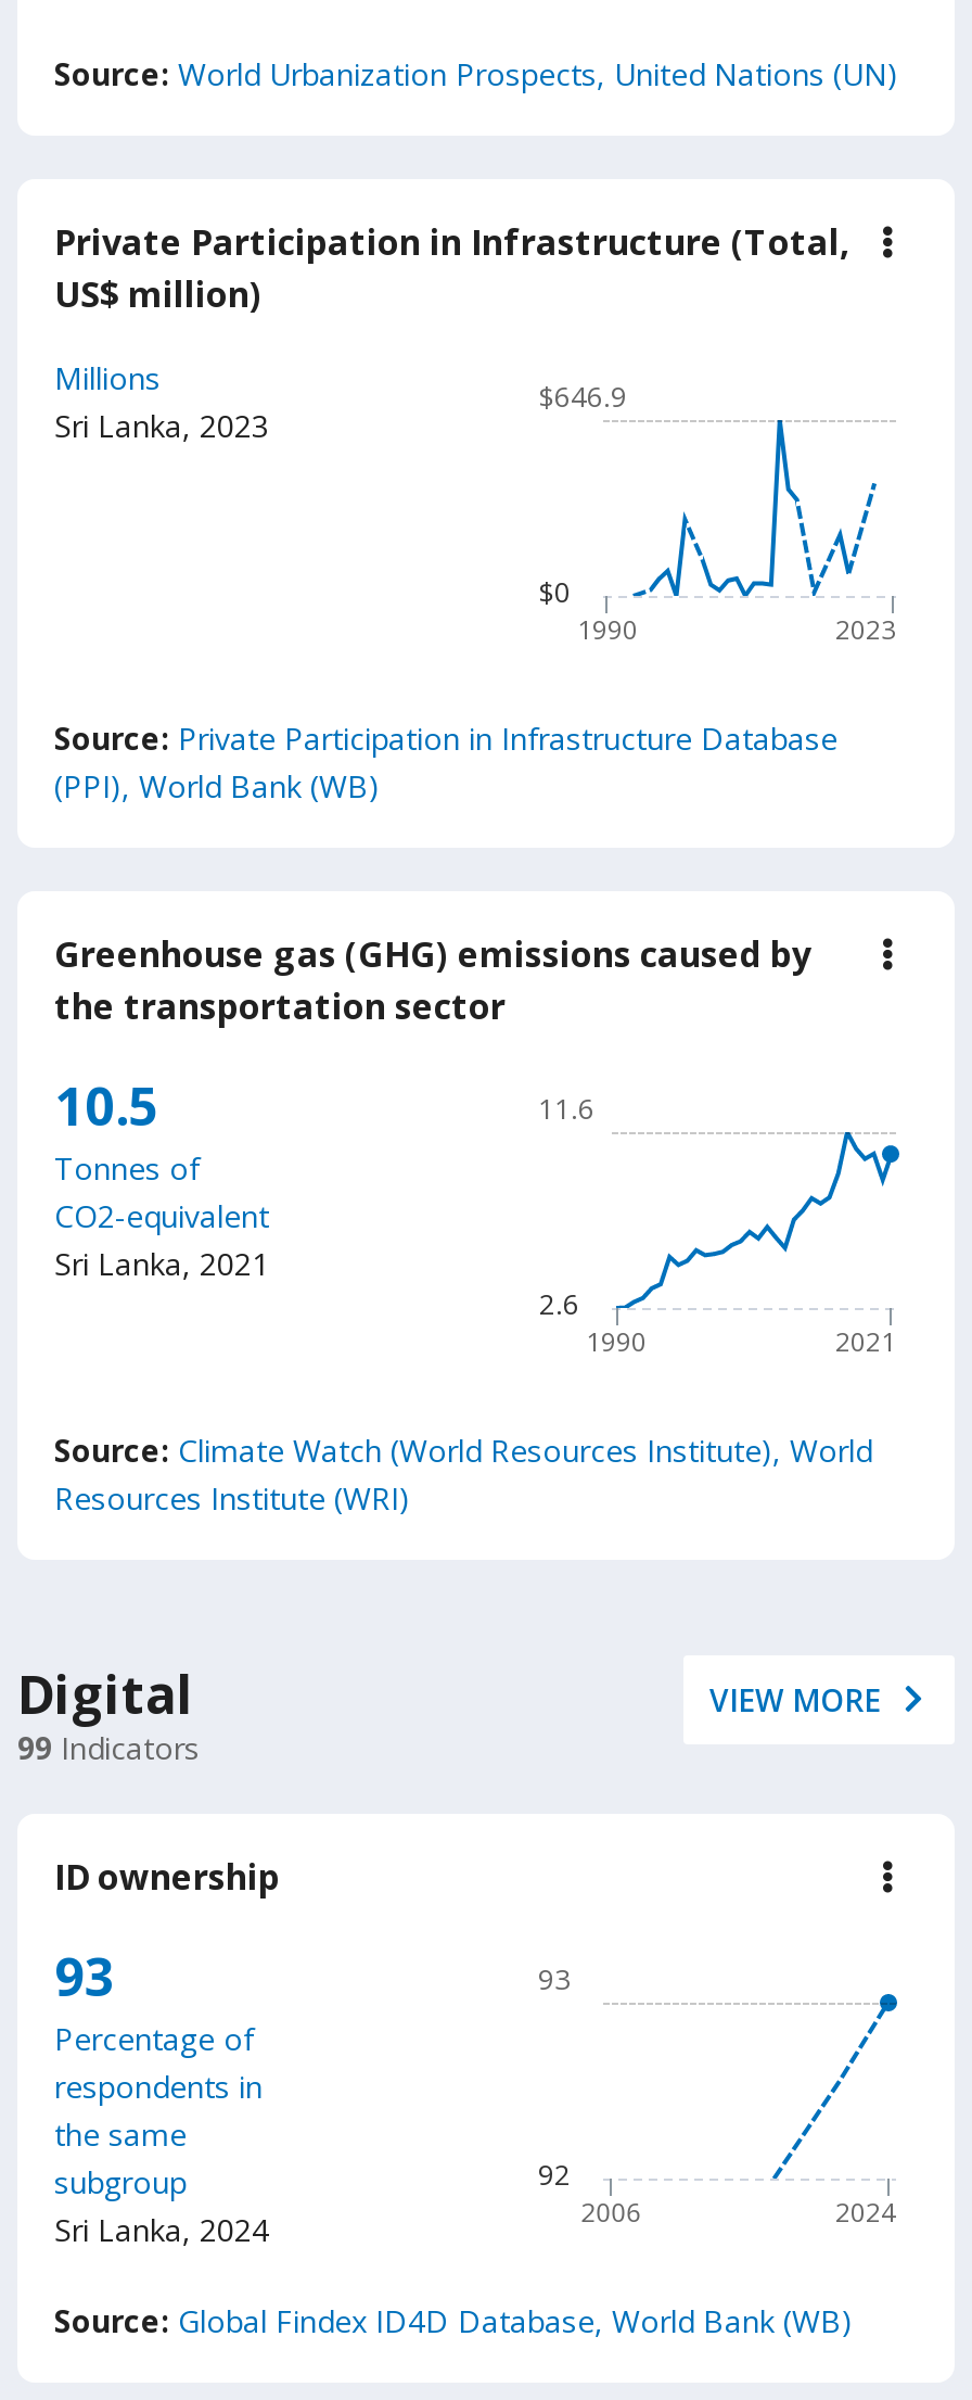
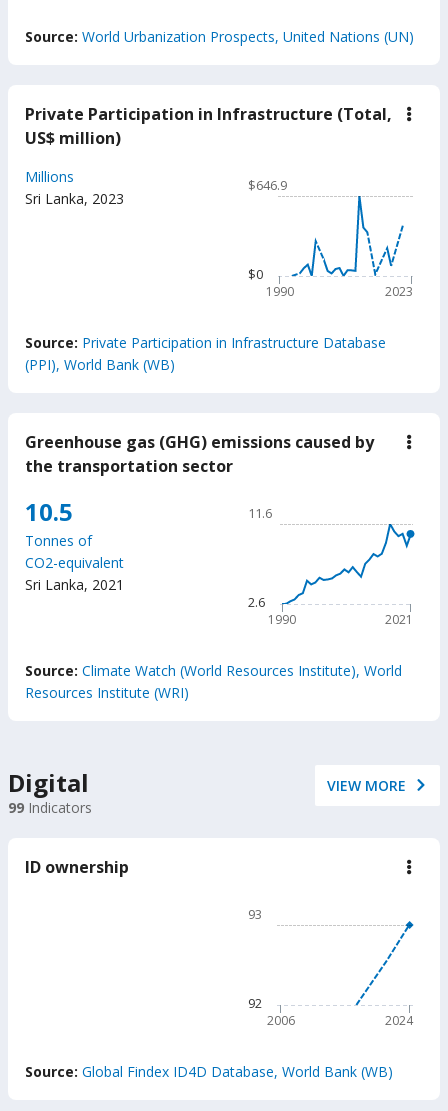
- 93
- Percentage of
- respondents in
- the same
- subgroup
- Sri Lanka, 2024
